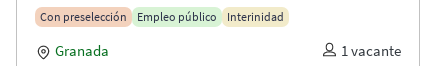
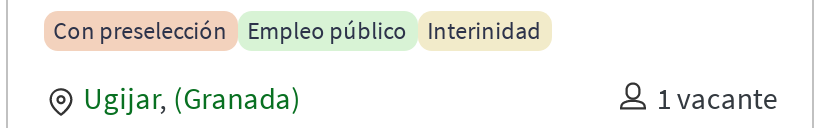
- Granada
+ Ugijar, (Granada)
